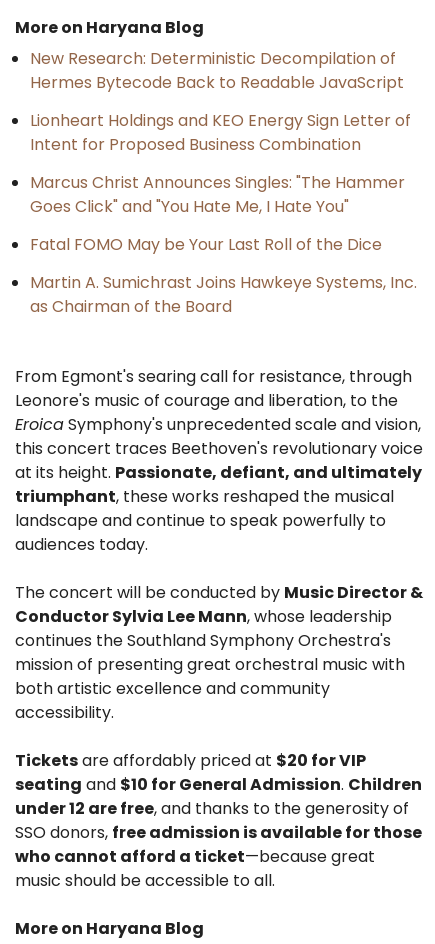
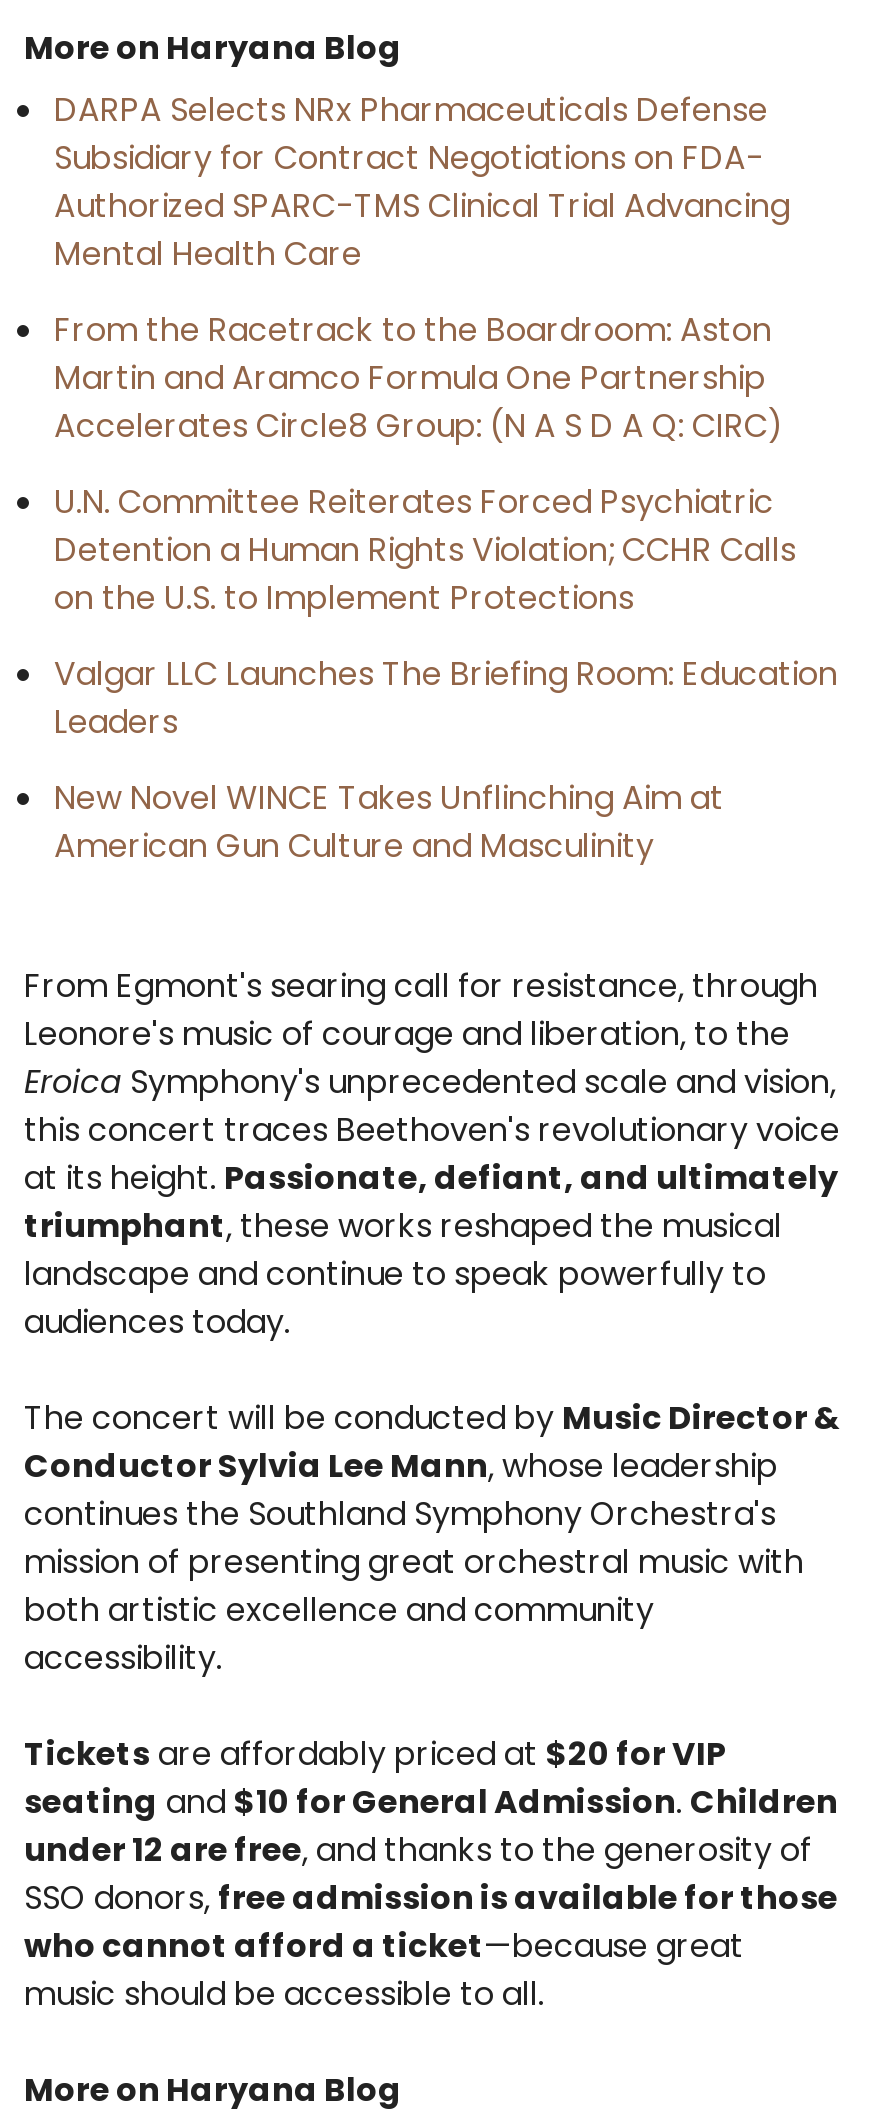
- New Research: Deterministic Decompilation of
- Hermes Bytecode Back to Readable JavaScript
+ DARPA Selects NRx Pharmaceuticals Defense
+ Subsidiary for Contract Negotiations on FDA-
+ Authorized SPARC-TMS Clinical Trial Advancing
+ Mental Health Care

- Lionheart Holdings and KEO Energy Sign Letter of
- Intent for Proposed Business Combination
+ From the Racetrack to the Boardroom: Aston
+ Martin and Aramco Formula One Partnership
+ Accelerates Circle8 Group: (N A S D A Q: CIRC)

- Marcus Christ Announces Singles: "The Hammer
- Goes Click" and "You Hate Me, I Hate You"
+ U.N. Committee Reiterates Forced Psychiatric
+ Detention a Human Rights Violation; CCHR Calls
+ on the U.S. to Implement Protections

- Fatal FOMO May be Your Last Roll of the Dice
+ Valgar LLC Launches The Briefing Room: Education
+ Leaders

- Martin A. Sumichrast Joins Hawkeye Systems, Inc.
- as Chairman of the Board
+ New Novel WINCE Takes Unflinching Aim at
+ American Gun Culture and Masculinity
